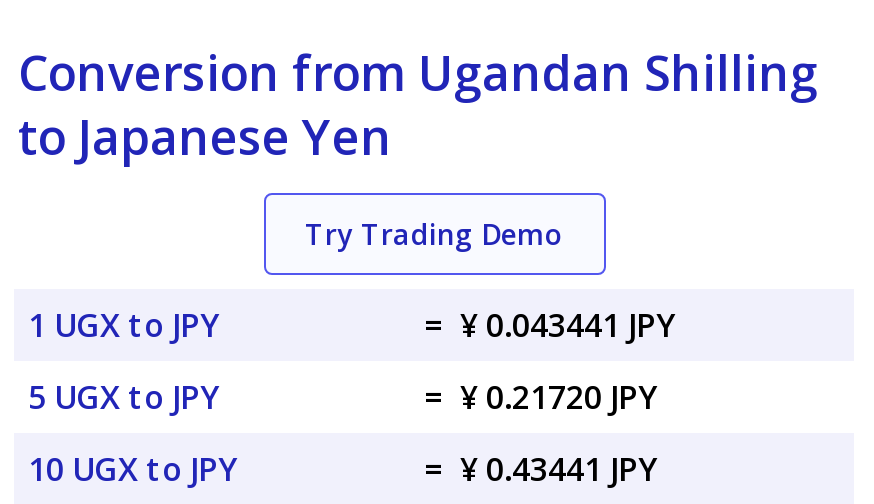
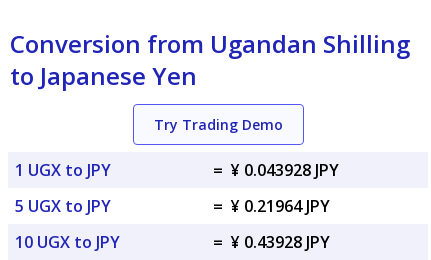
- = ¥ 0.043441 JPY
+ = ¥ 0.043928 JPY

- = ¥ 0.21720 JPY
+ = ¥ 0.21964 JPY

- = ¥ 0.43441 JPY
+ = ¥ 0.43928 JPY
